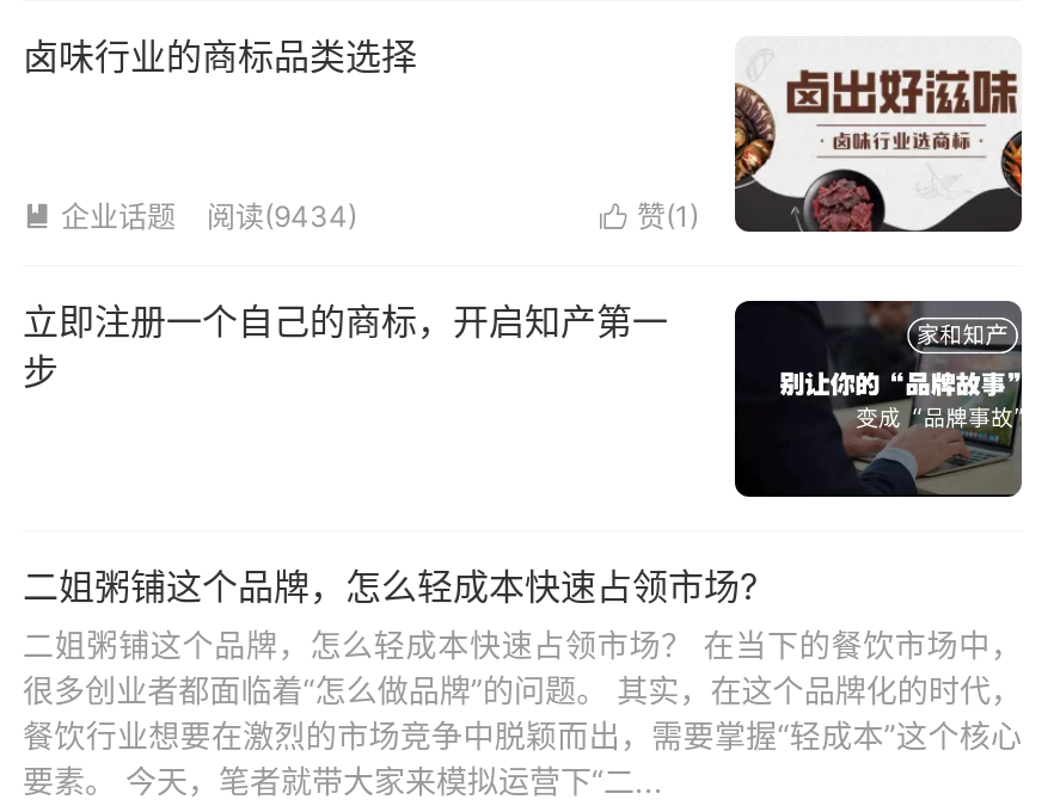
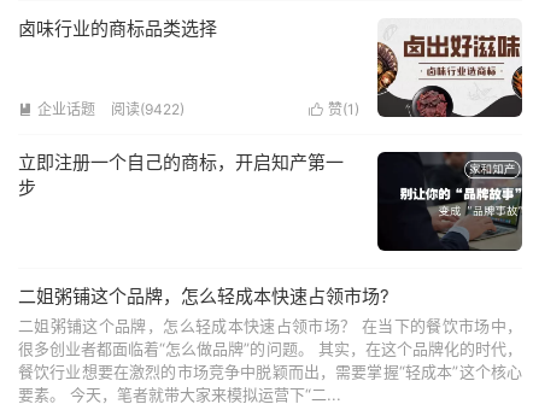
- 阅读(9434)
+ 阅读(9422)
